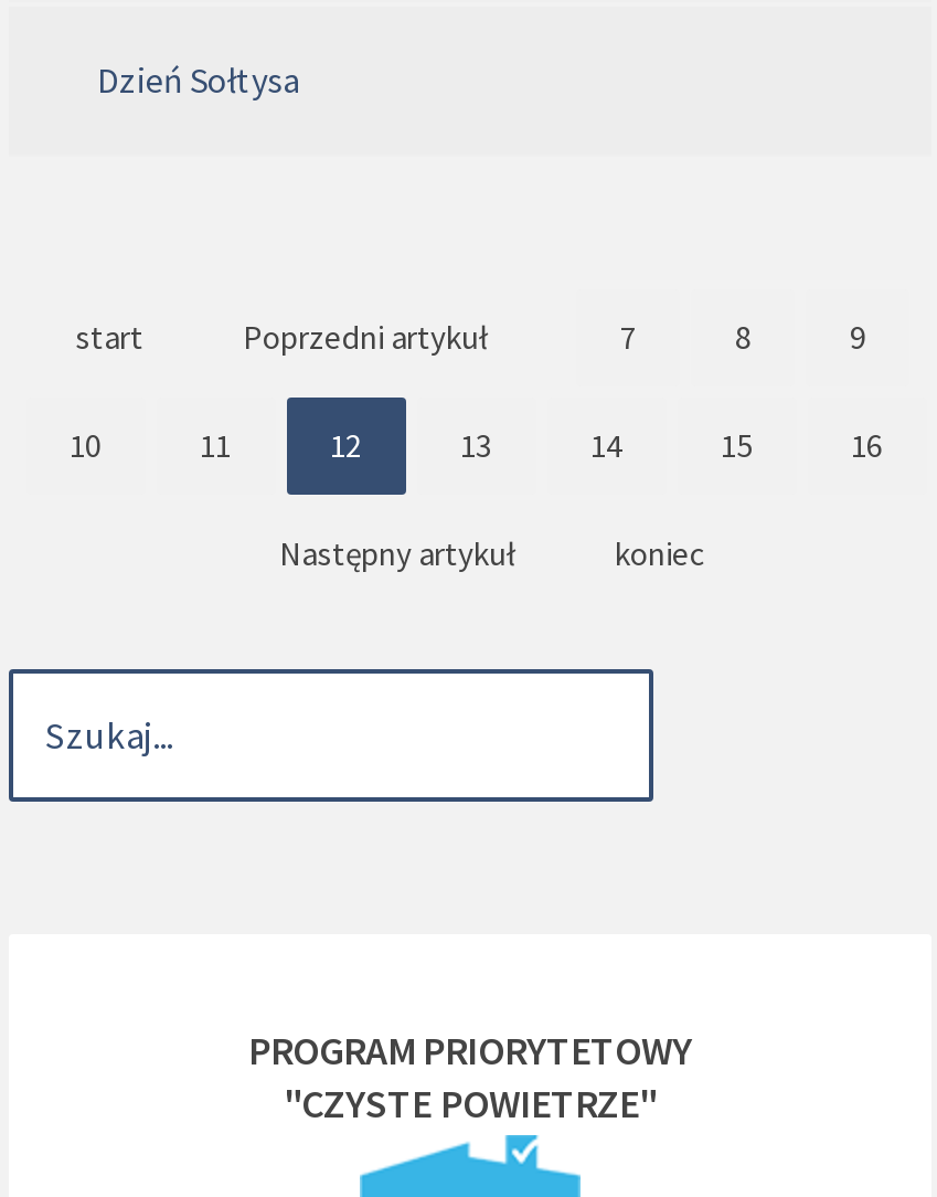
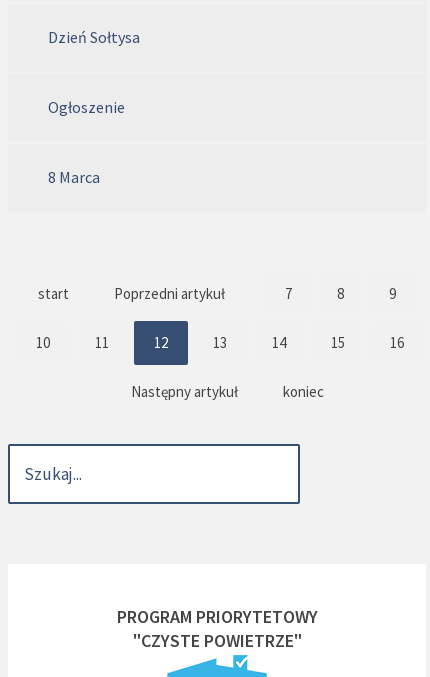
+ Ogłoszenie
+ 8 Marca
